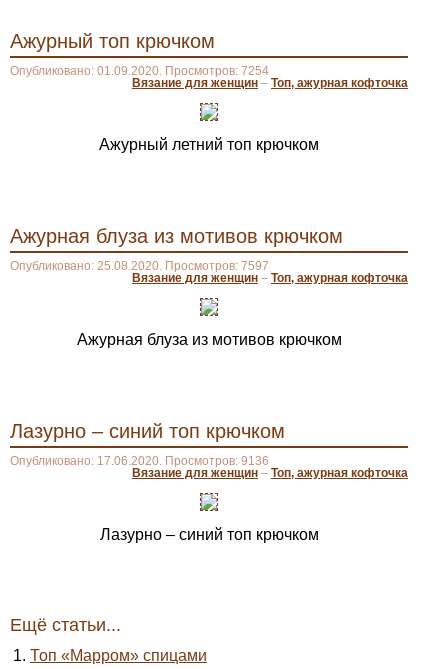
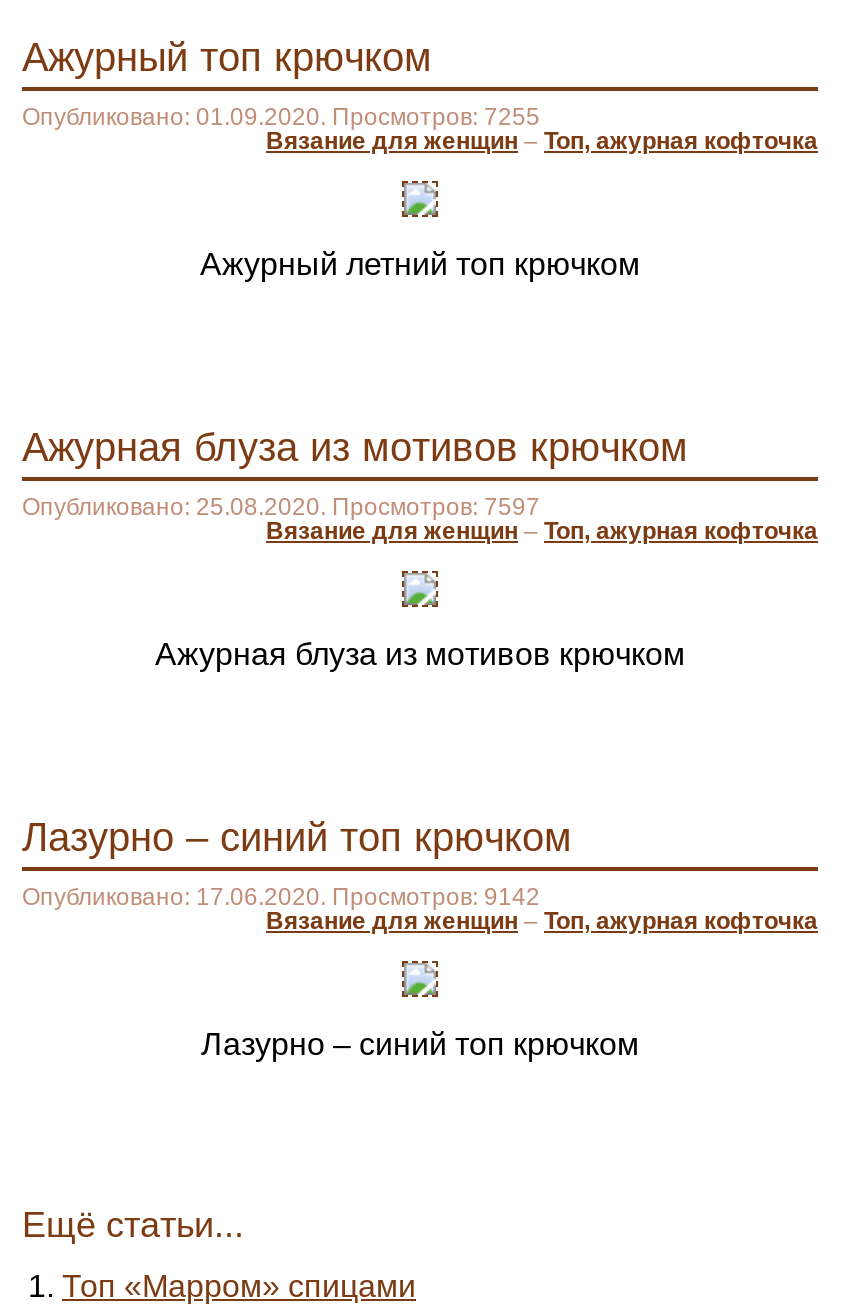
- Опубликовано: 01.09.2020. Просмотров: 7254
+ Опубликовано: 01.09.2020. Просмотров: 7255

- Опубликовано: 17.06.2020. Просмотров: 9136
+ Опубликовано: 17.06.2020. Просмотров: 9142
